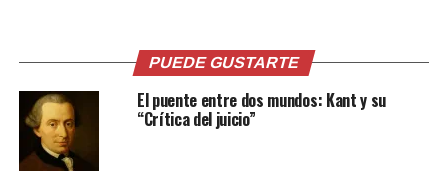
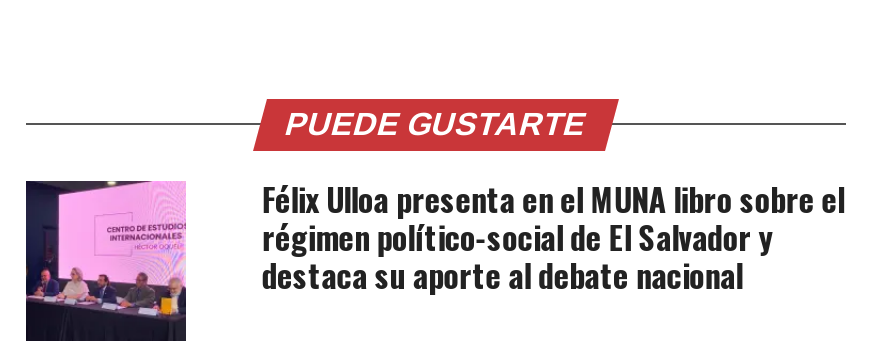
- [image]
- El puente entre dos mundos: Kant y su
- “Crítica del juicio”
+ [image]
+ Félix Ulloa presenta en el MUNA libro sobre el
+ régimen político-social de El Salvador y
+ destaca su aporte al debate nacional
